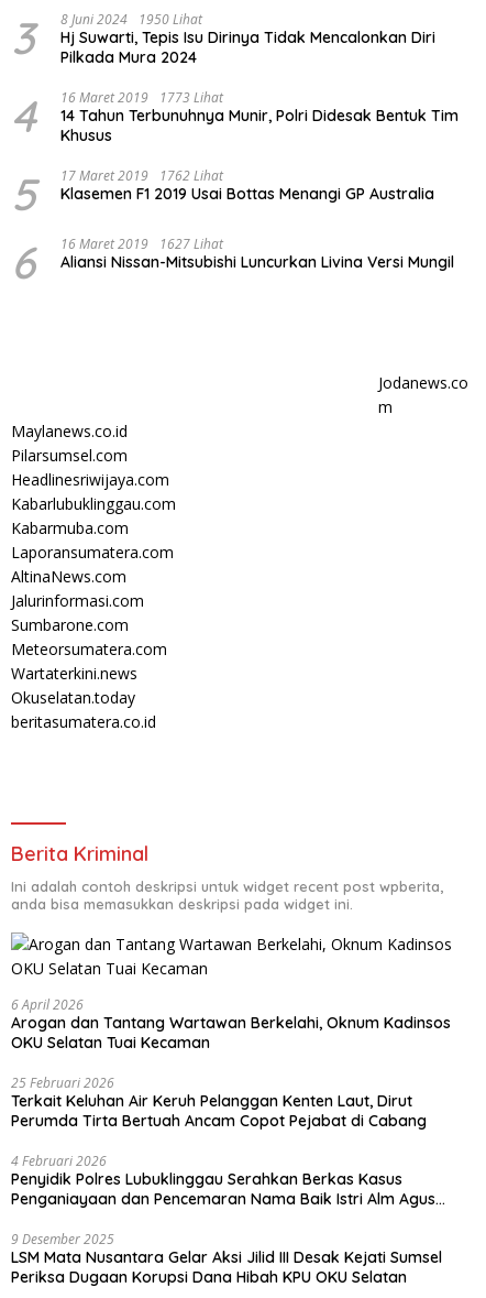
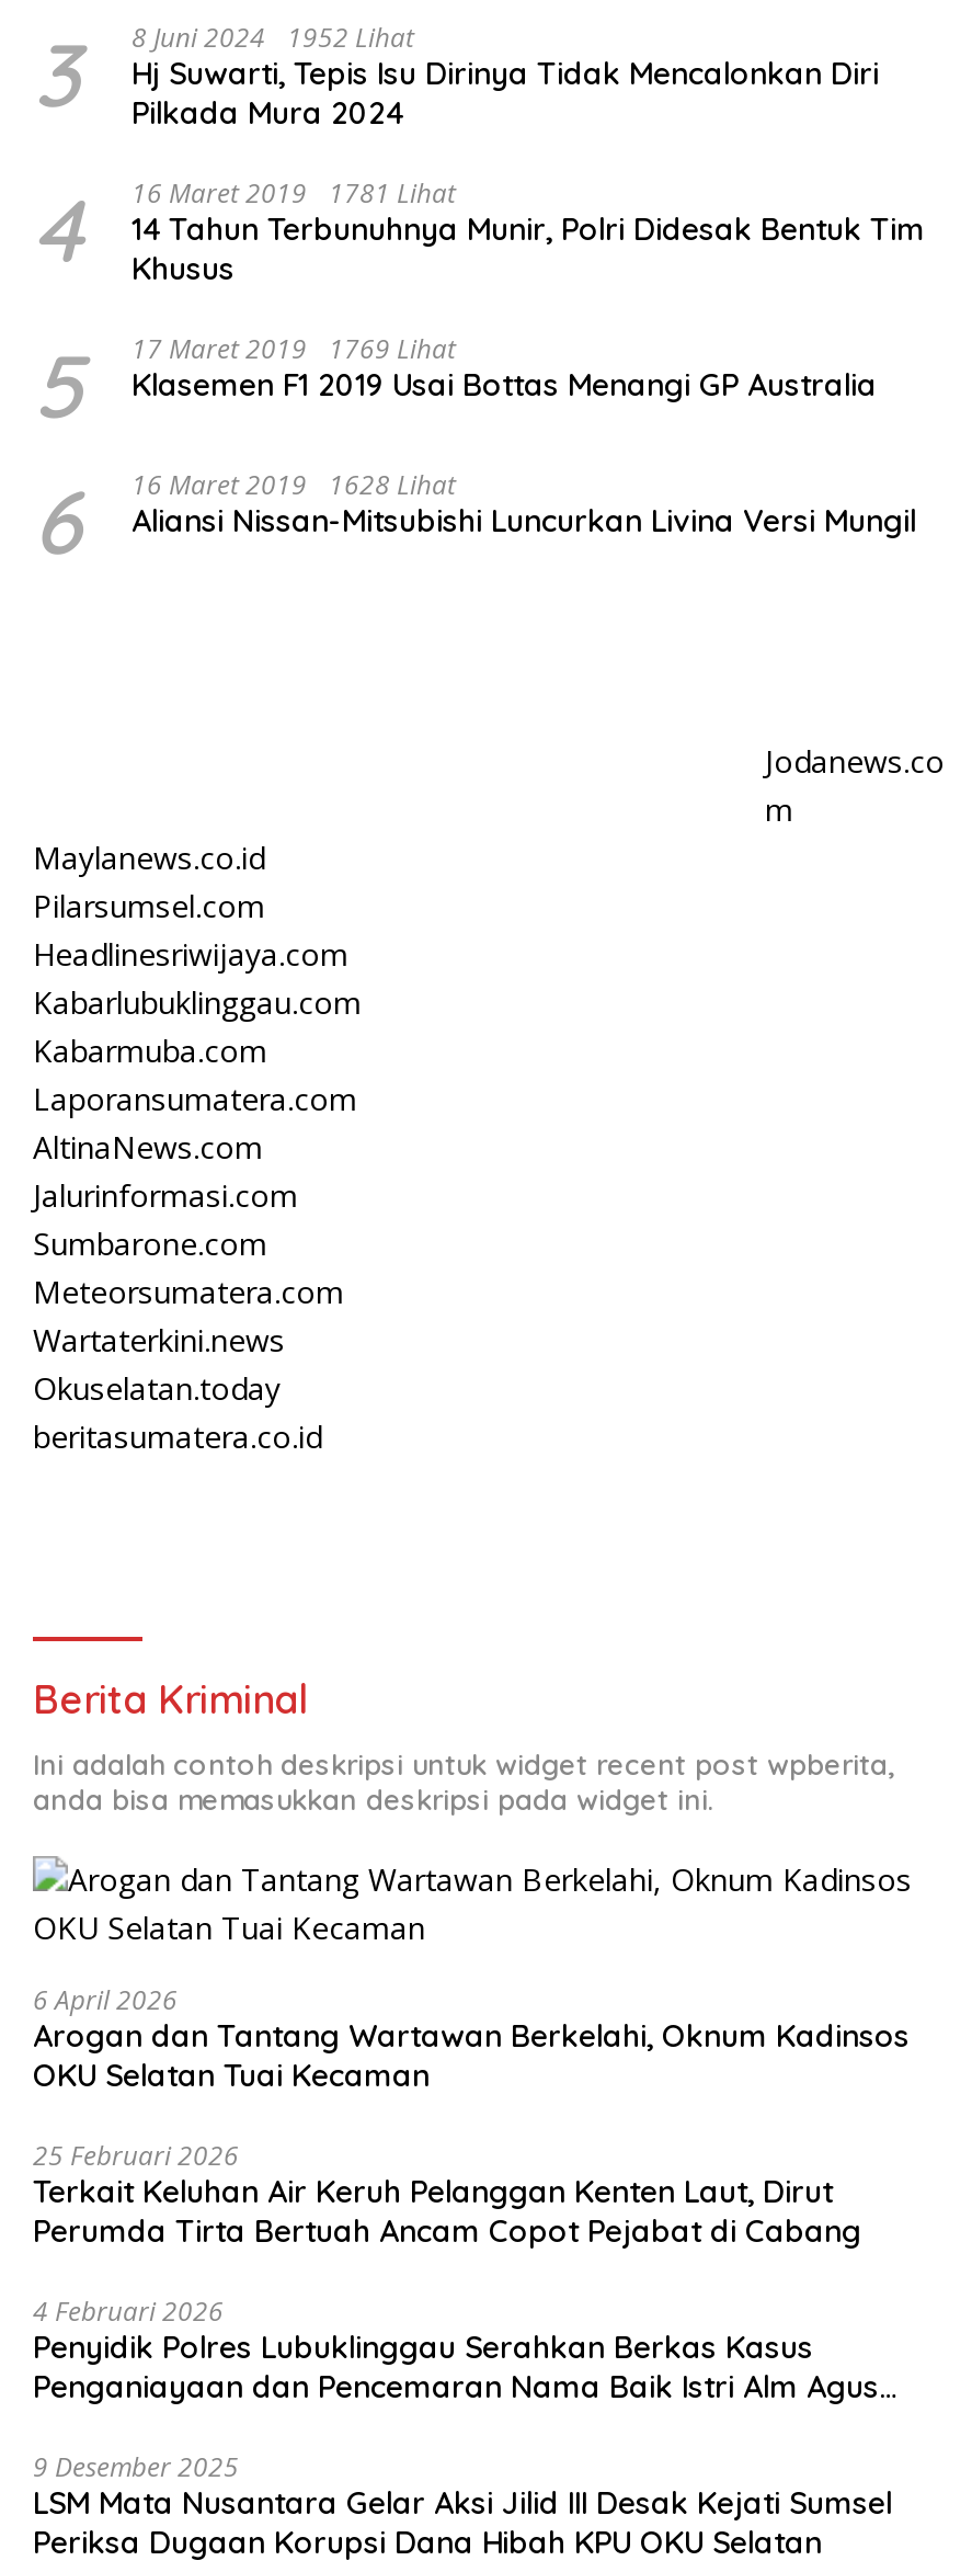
- 3 8 Juni 2024 1950 Lihat Hj Suwarti, Tepis Isu Dirinya Tidak Mencalonkan Diri Pilkada Mura 2024
+ 3 8 Juni 2024 1952 Lihat Hj Suwarti, Tepis Isu Dirinya Tidak Mencalonkan Diri Pilkada Mura 2024

- 4 16 Maret 2019 1773 Lihat 14 Tahun Terbunuhnya Munir, Polri Didesak Bentuk Tim Khusus
+ 4 16 Maret 2019 1781 Lihat 14 Tahun Terbunuhnya Munir, Polri Didesak Bentuk Tim Khusus

- 5 17 Maret 2019 1762 Lihat Klasemen F1 2019 Usai Bottas Menangi GP Australia
+ 5 17 Maret 2019 1769 Lihat Klasemen F1 2019 Usai Bottas Menangi GP Australia

- 6 16 Maret 2019 1627 Lihat Aliansi Nissan-Mitsubishi Luncurkan Livina Versi Mungil
+ 6 16 Maret 2019 1628 Lihat Aliansi Nissan-Mitsubishi Luncurkan Livina Versi Mungil
